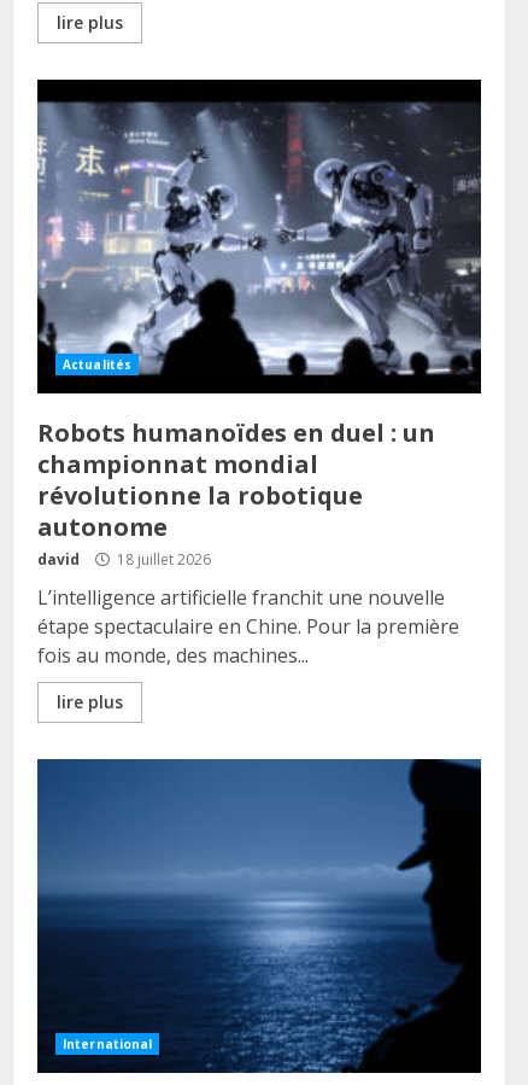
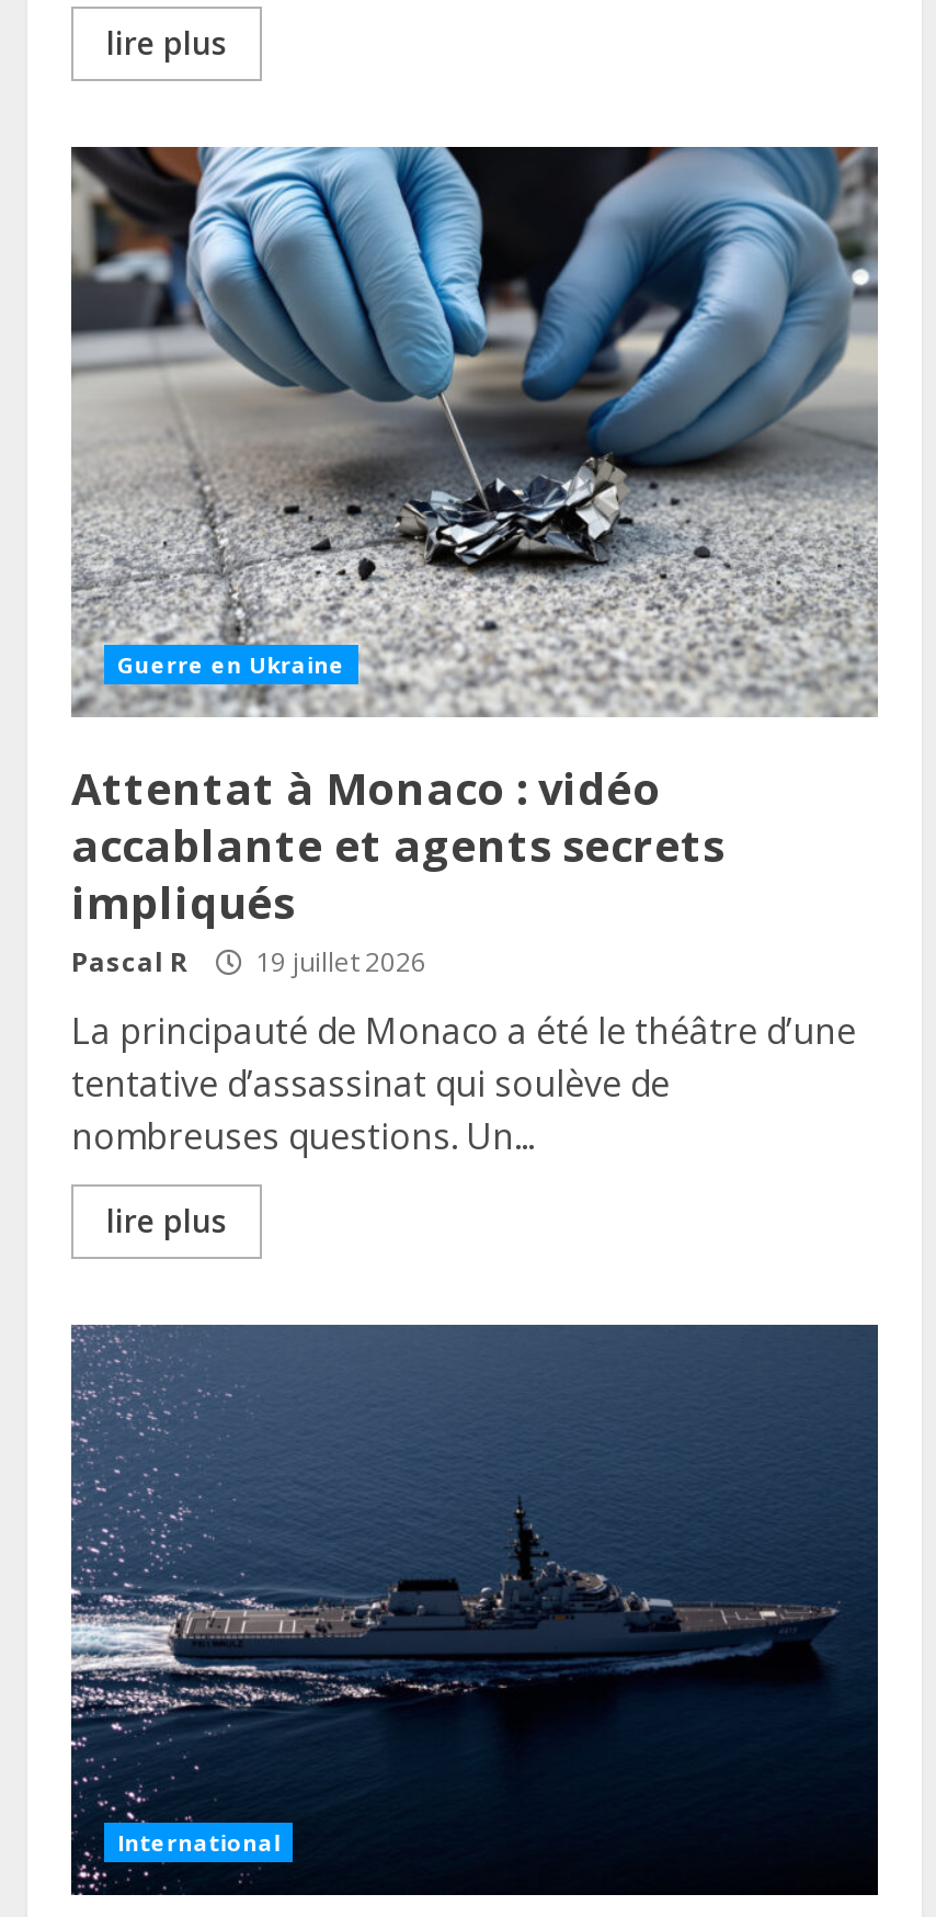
- [image]
- Actualités
+ [image]
+ Guerre en Ukraine

- Robots humanoïdes en duel : un
- championnat mondial
- révolutionne la robotique
- autonome
- david
- 18 juillet 2026
+ Attentat à Monaco : vidéo
+ accablante et agents secrets
+ impliqués
+ Pascal R
+ 19 juillet 2026

- L’intelligence artificielle franchit une nouvelle
- étape spectaculaire en Chine. Pour la première
- fois au monde, des machines...
+ La principauté de Monaco a été le théâtre d’une
+ tentative d’assassinat qui soulève de
+ nombreuses questions. Un...

- [image]
+ [image]
